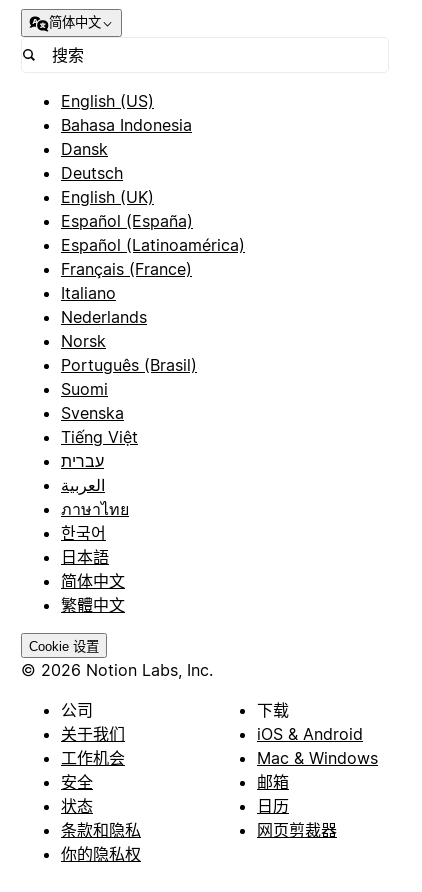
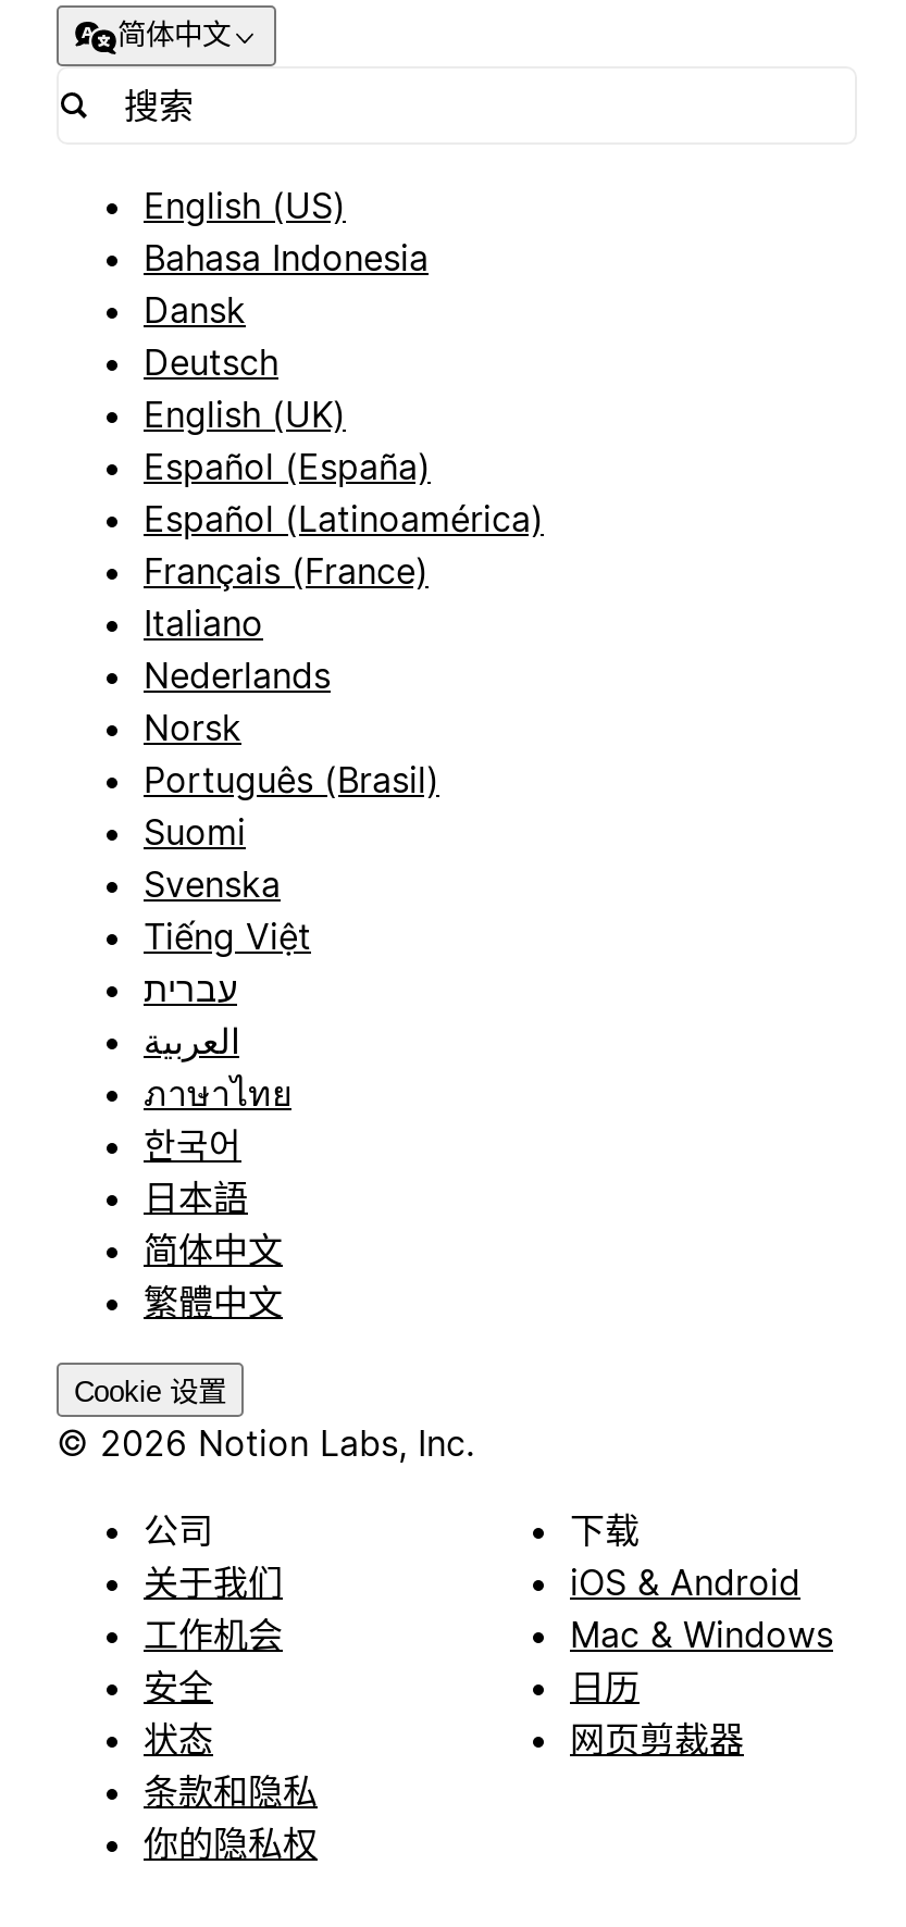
- 邮箱

moved up: 日历 | 网页剪裁器
